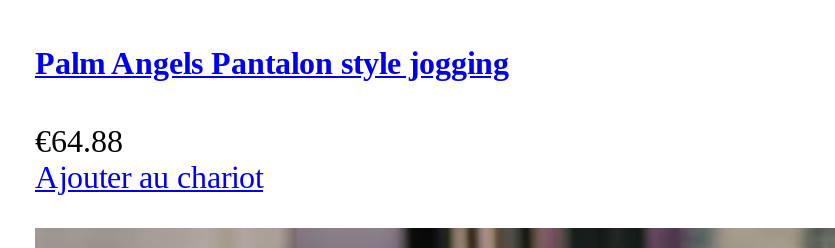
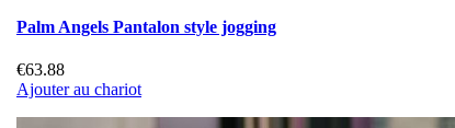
- €64.88
+ €63.88
